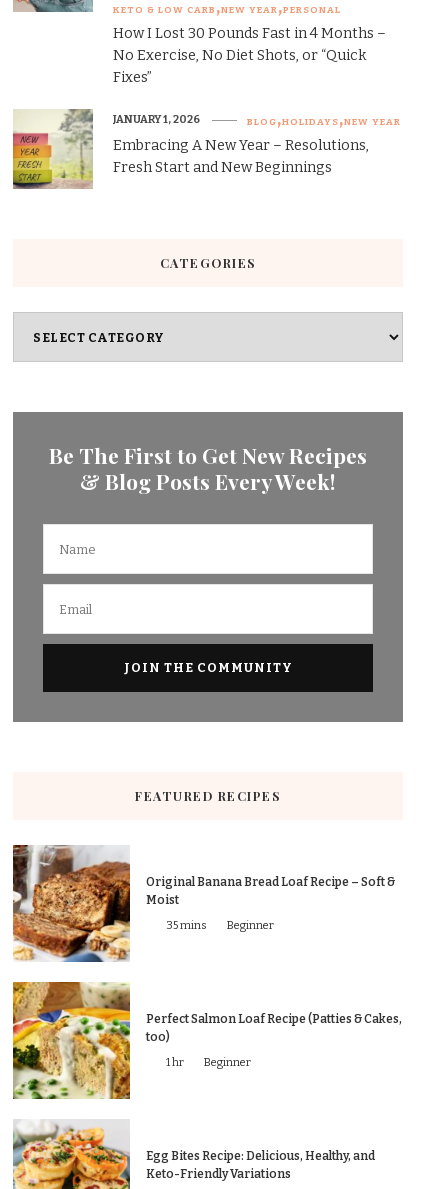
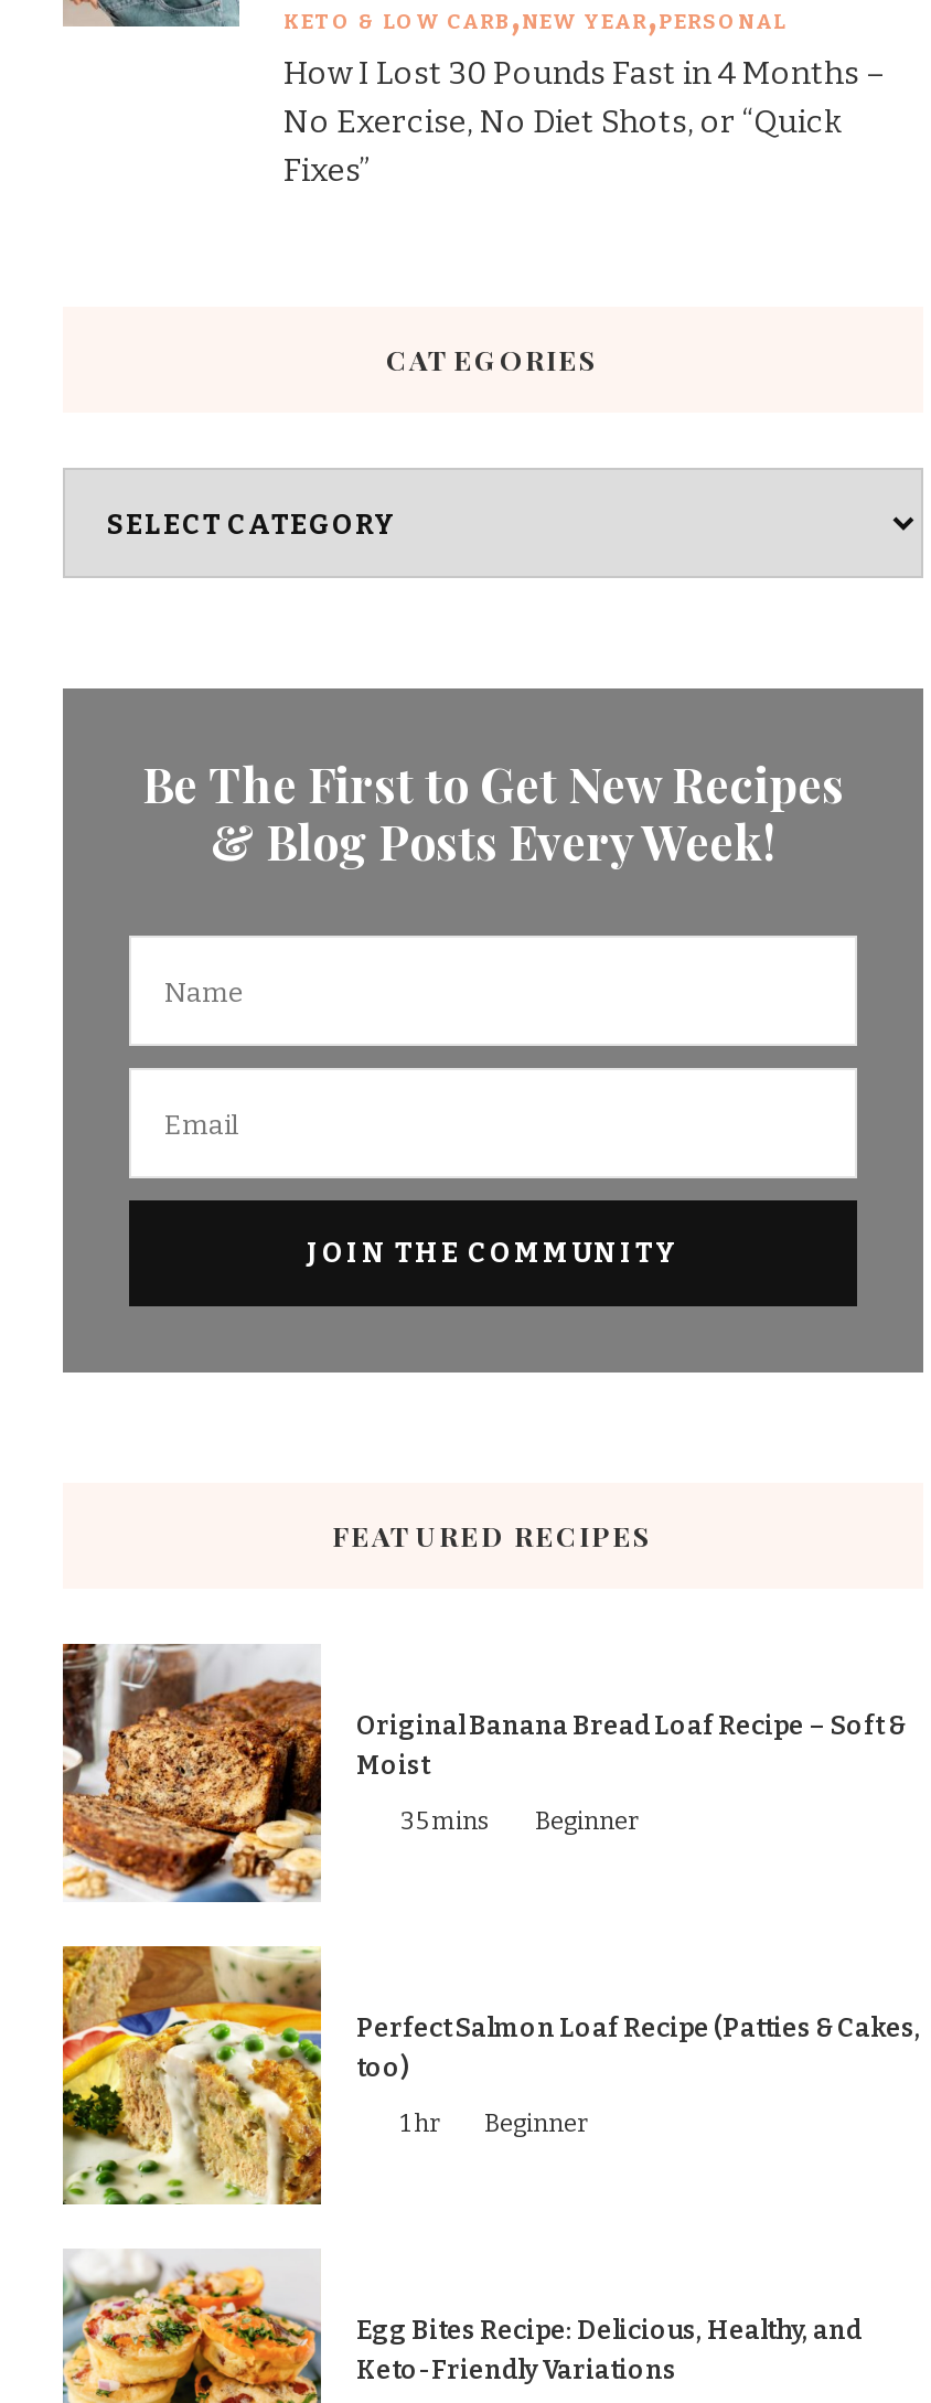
- [image]
- BLOG HOLIDAYS NEW YEAR
- Embracing A New Year – Resolutions,
- Fresh Start and New Beginnings

- JANUARY 1, 2026
